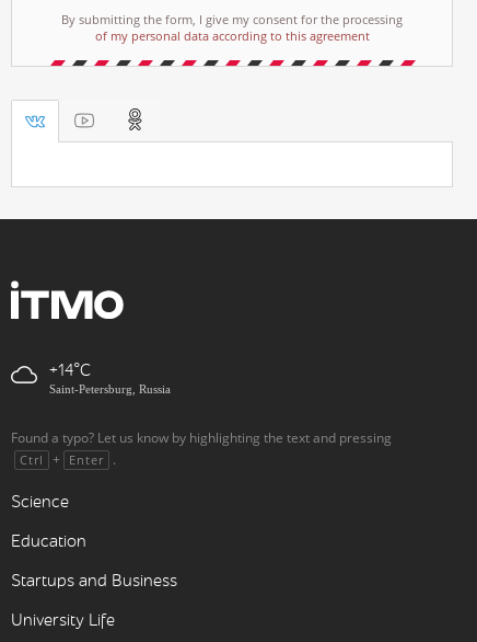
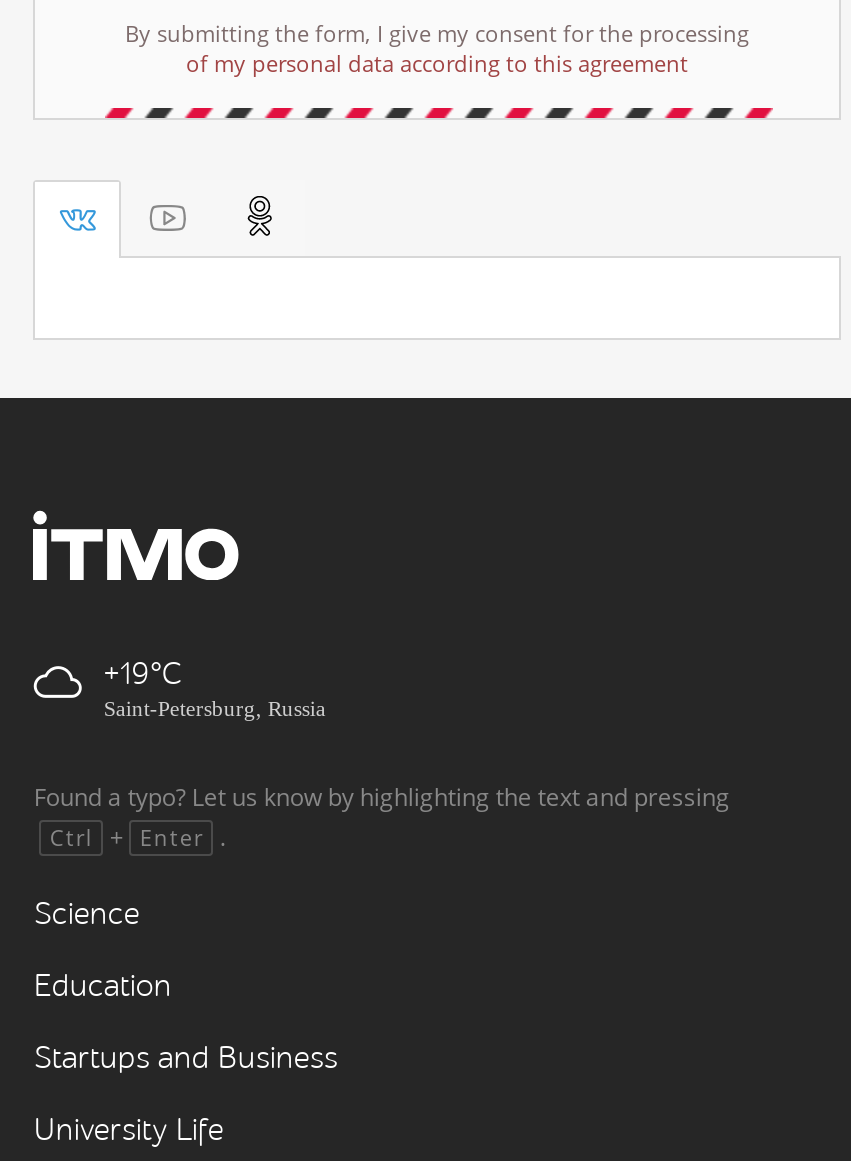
- +14
+ +19
